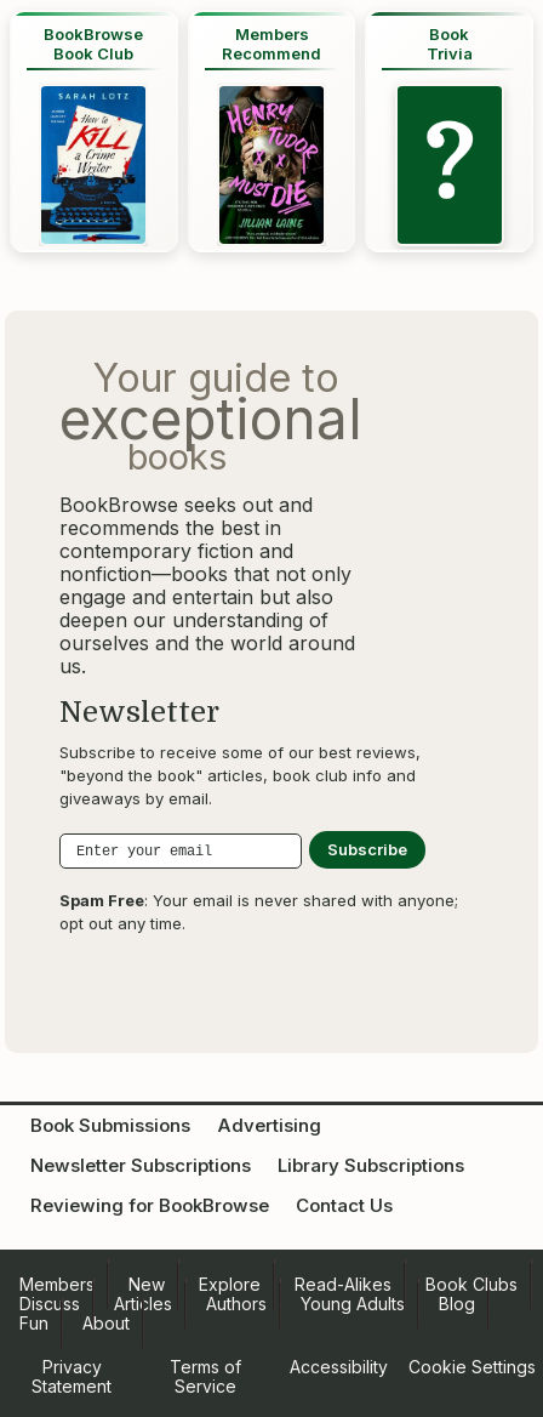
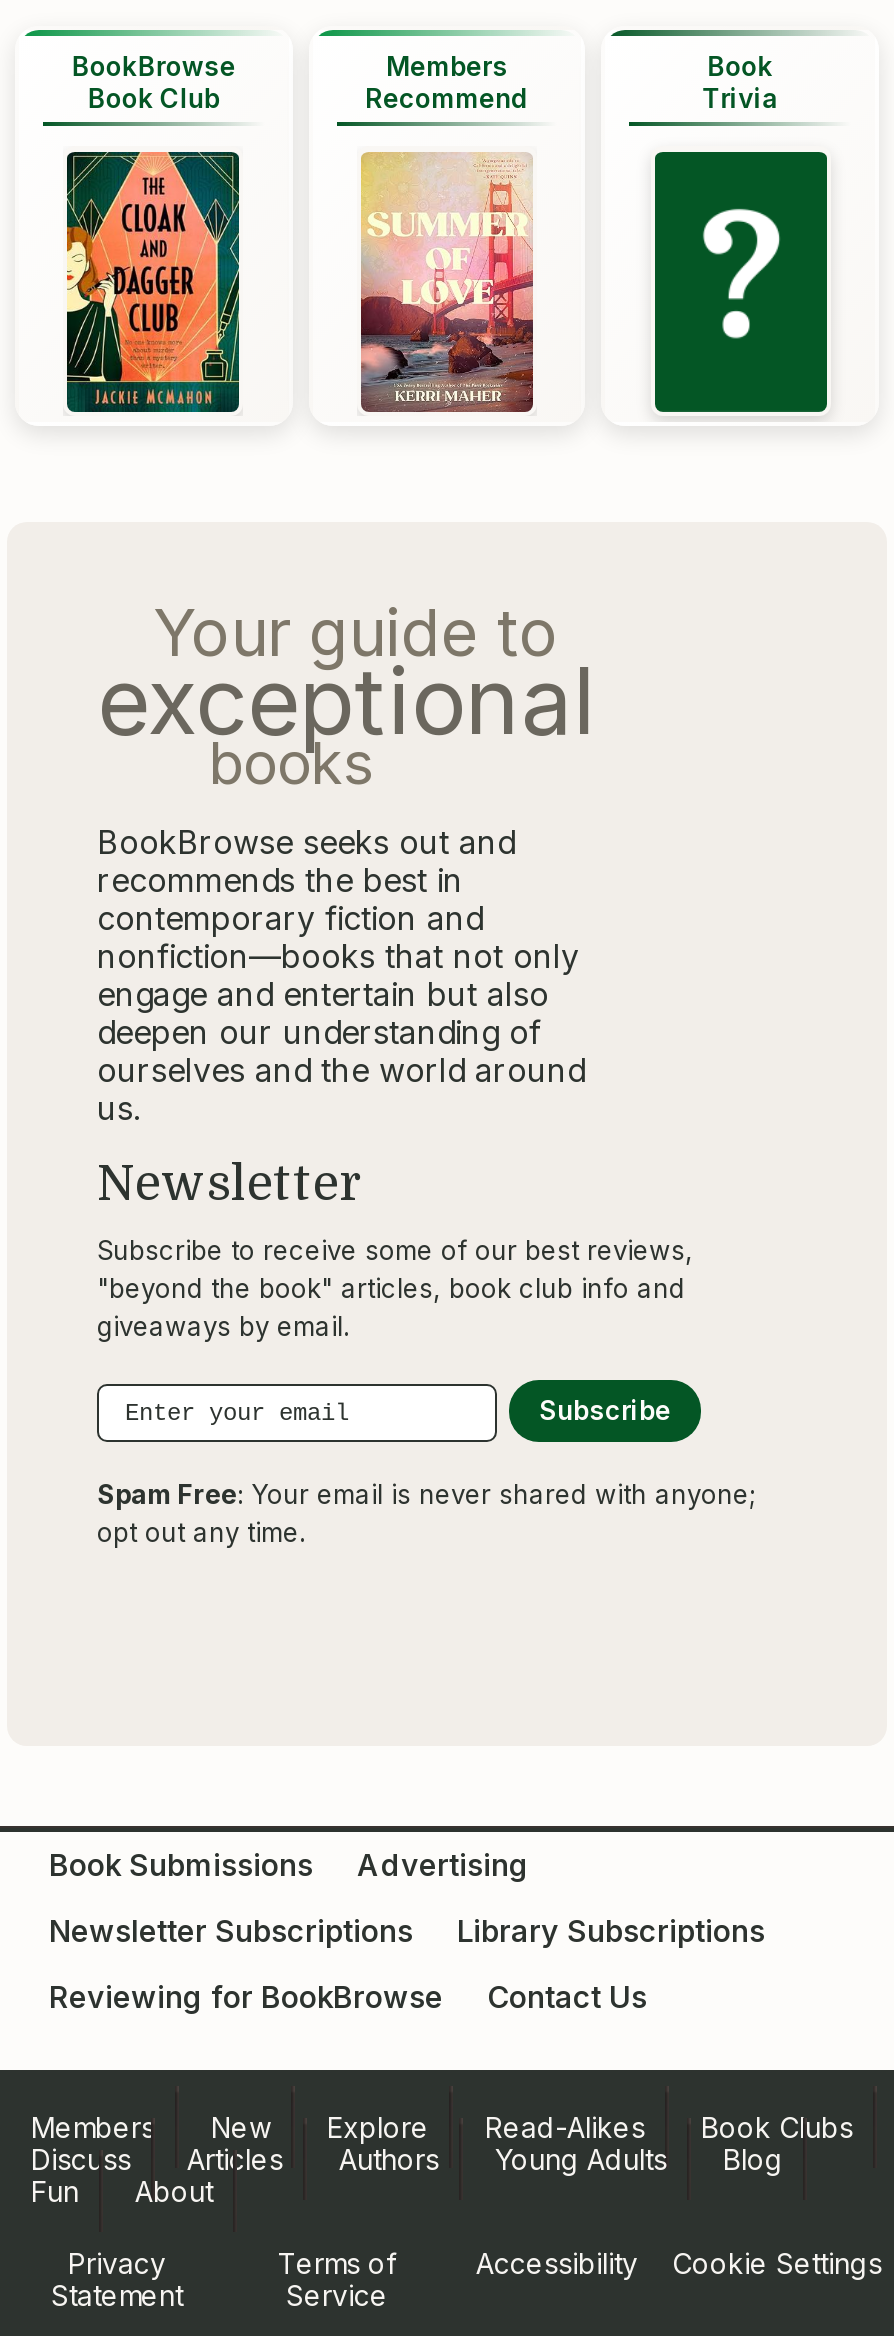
- [image]
+ [image]

- [image]
+ [image]
